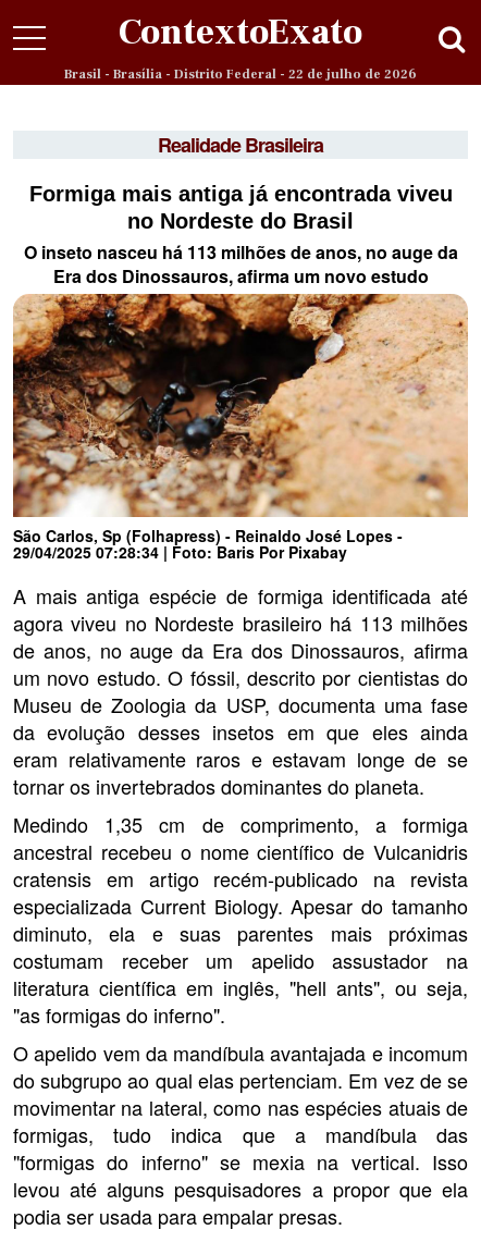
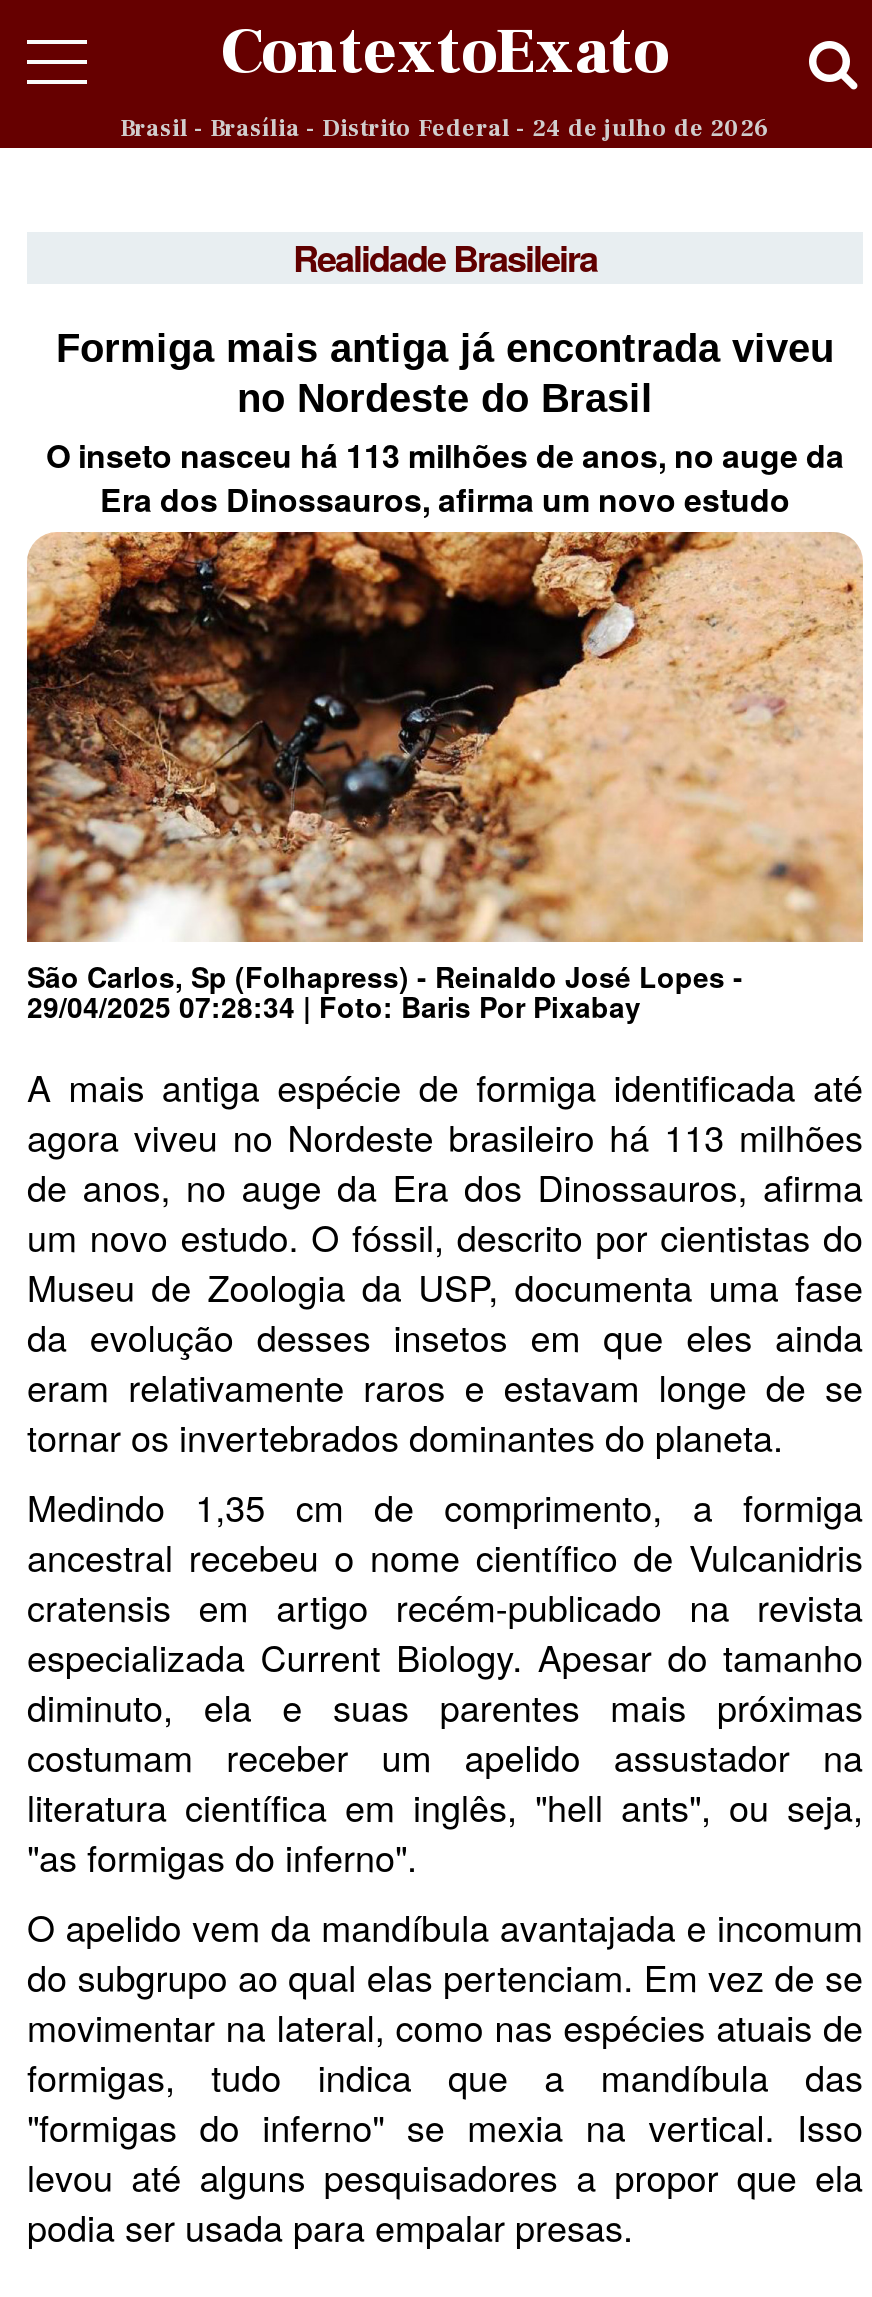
- Brasil - Brasília - Distrito Federal - 22 de julho de 2026
+ Brasil - Brasília - Distrito Federal - 24 de julho de 2026
